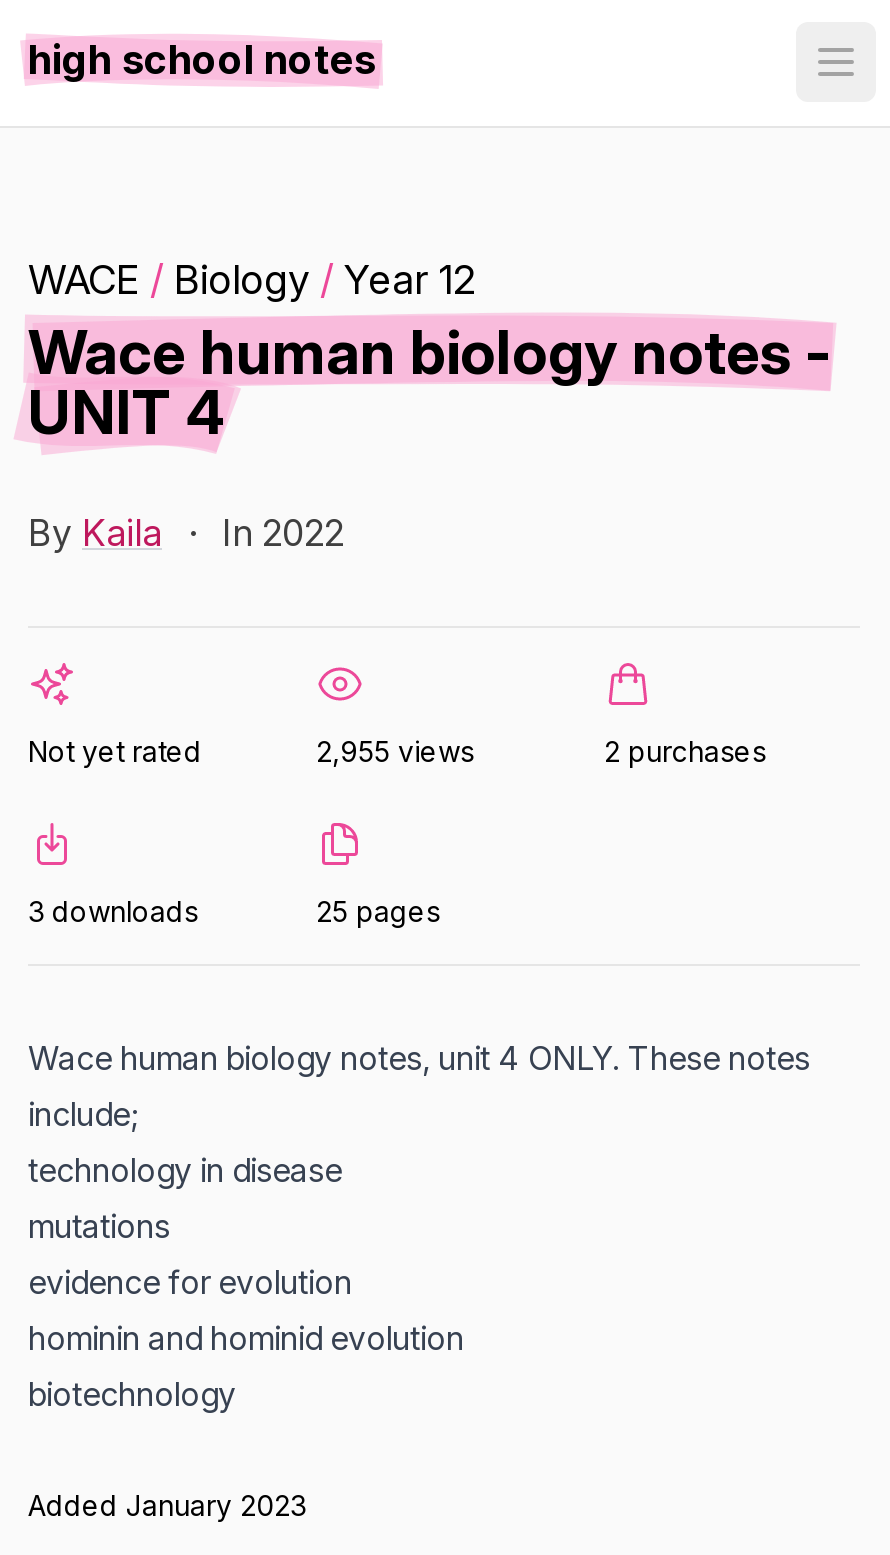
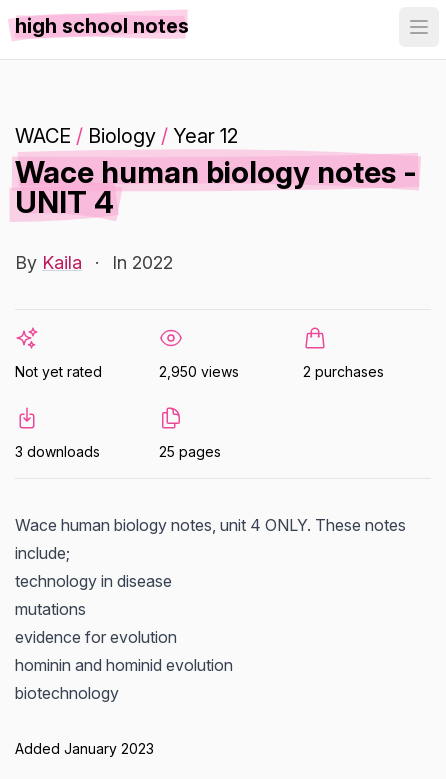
- 2,955 views
+ 2,950 views
